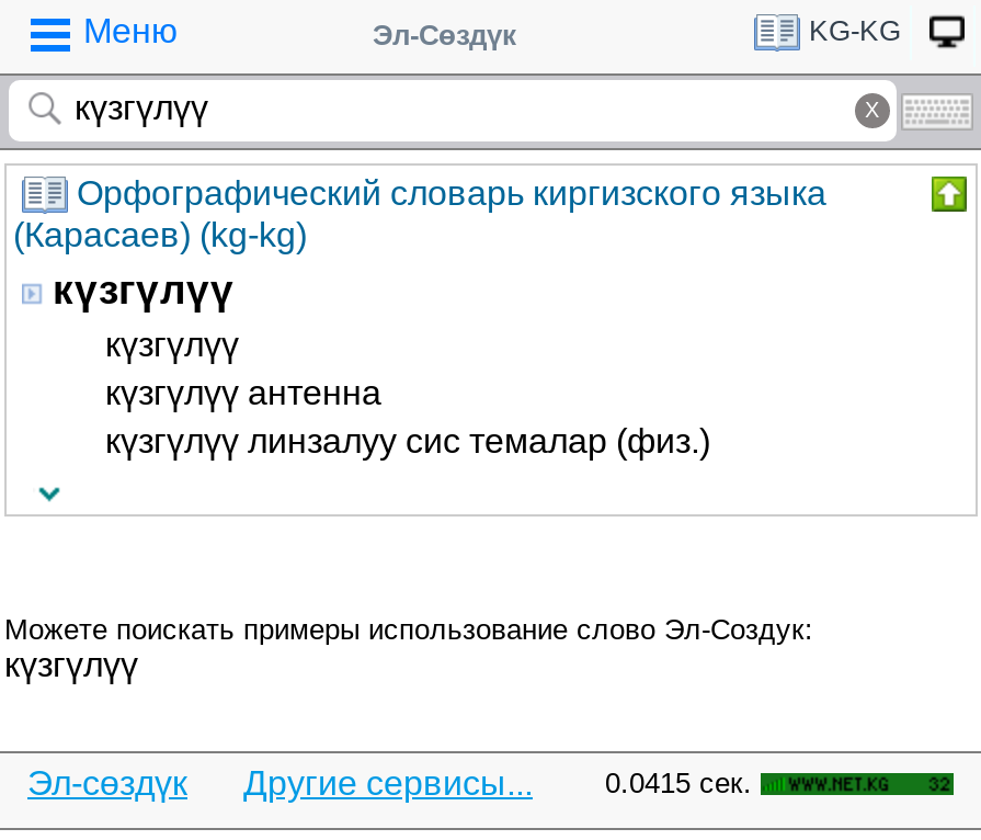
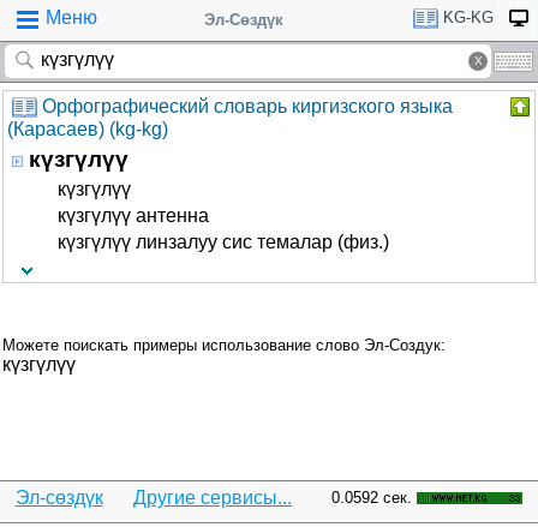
- 0.0415 сек.
+ 0.0592 сек.
